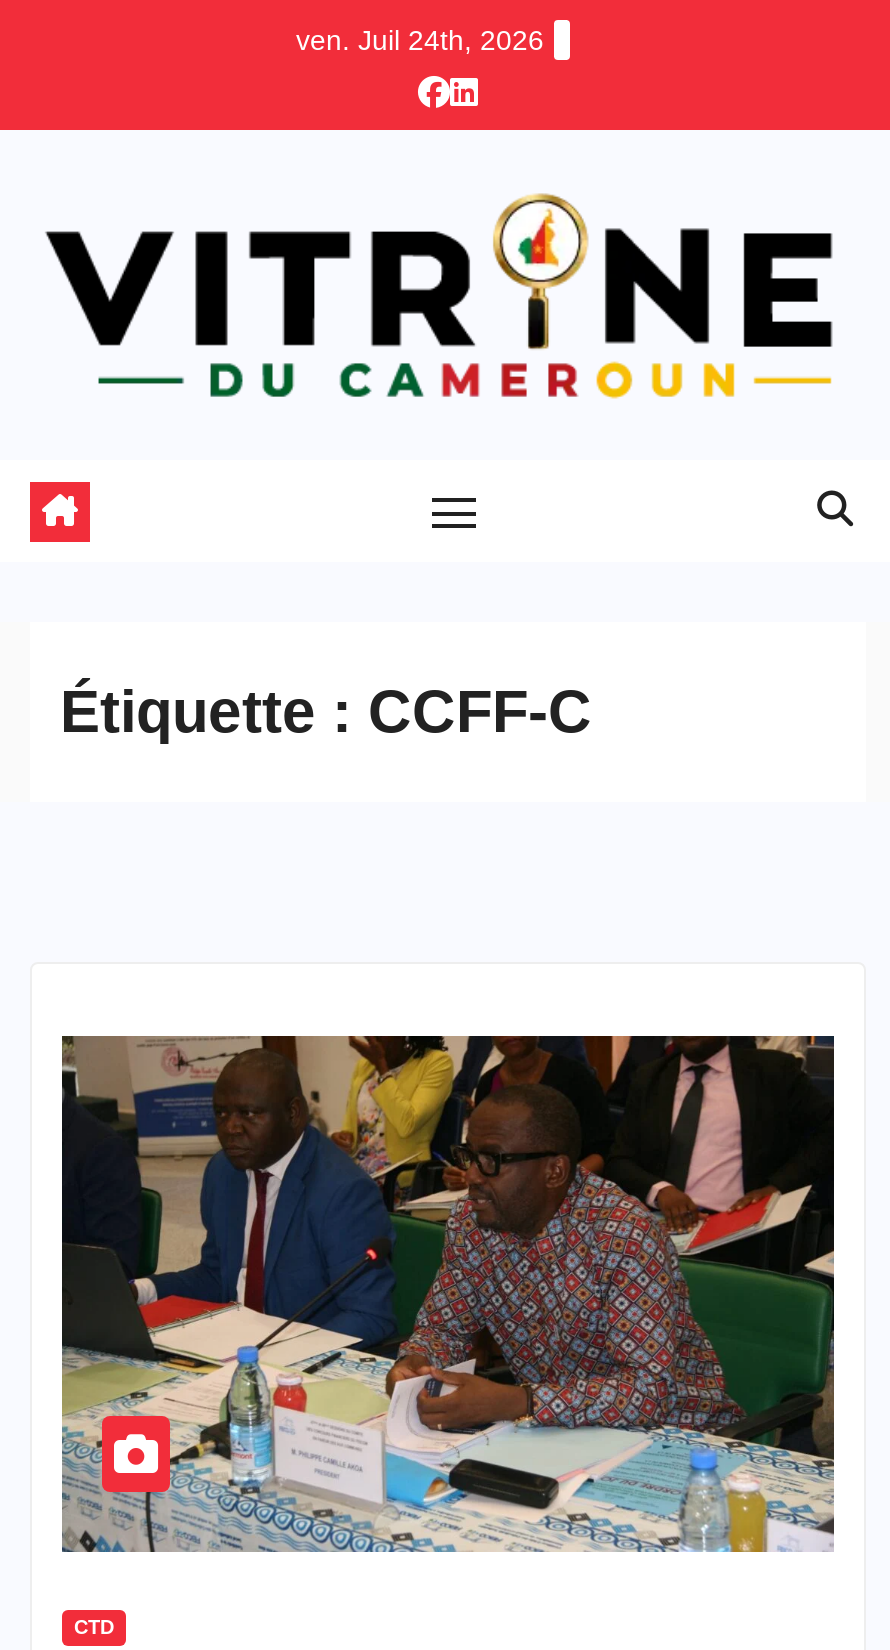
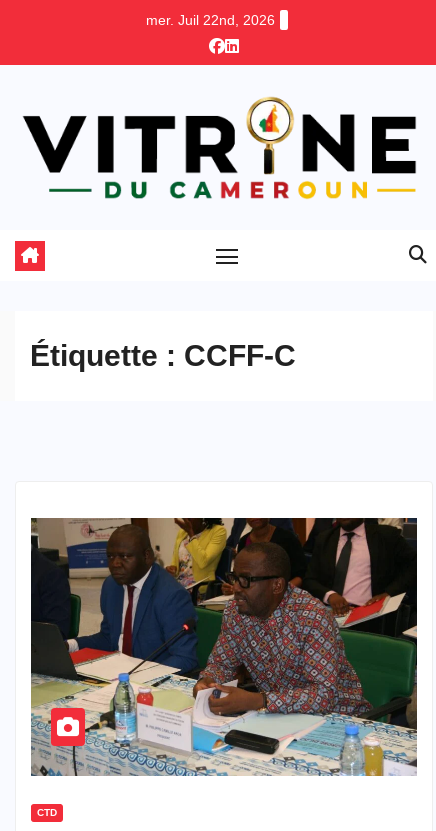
- ven. Juil 24th, 2026
+ mer. Juil 22nd, 2026
